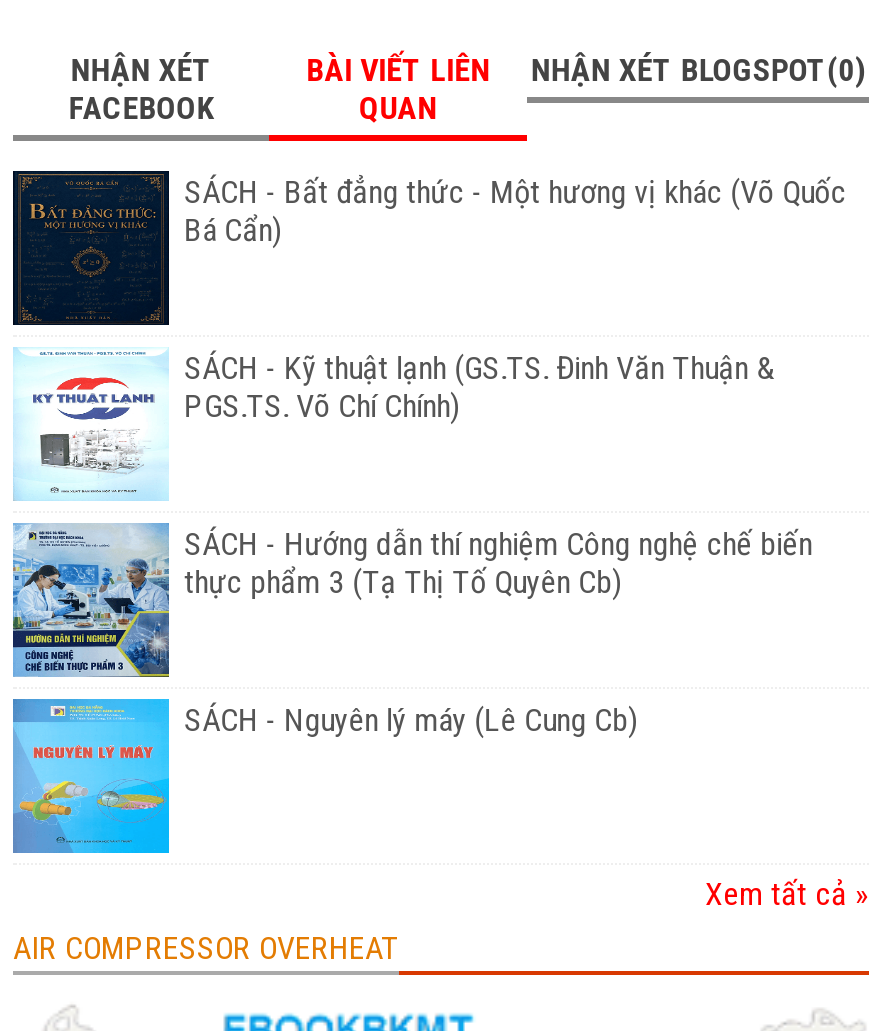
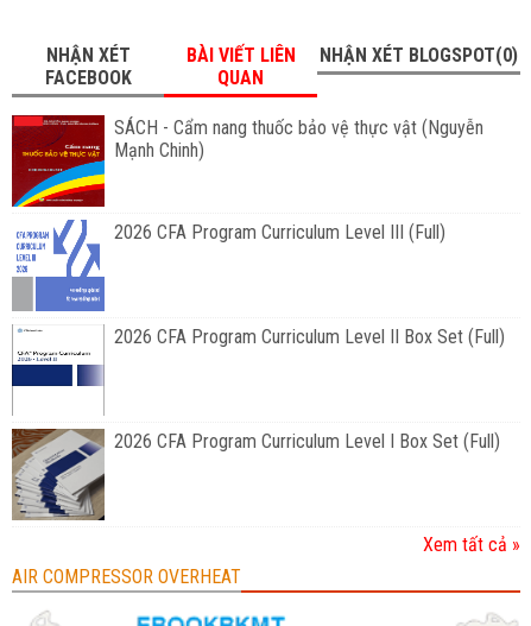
- [image]
- SÁCH - Bất đẳng thức - Một hương vị khác (Võ Quốc
- Bá Cẩn)
+ [image]
+ SÁCH - Cẩm nang thuốc bảo vệ thực vật (Nguyễn
+ Mạnh Chinh)

- [image]
- SÁCH - Kỹ thuật lạnh (GS.TS. Đinh Văn Thuận &
- PGS.TS. Võ Chí Chính)
+ [image]
+ 2026 CFA Program Curriculum Level III (Full)

- [image]
- SÁCH - Hướng dẫn thí nghiệm Công nghệ chế biến
- thực phẩm 3 (Tạ Thị Tố Quyên Cb)
+ [image]
+ 2026 CFA Program Curriculum Level II Box Set (Full)

- [image]
- SÁCH - Nguyên lý máy (Lê Cung Cb)
+ [image]
+ 2026 CFA Program Curriculum Level I Box Set (Full)
